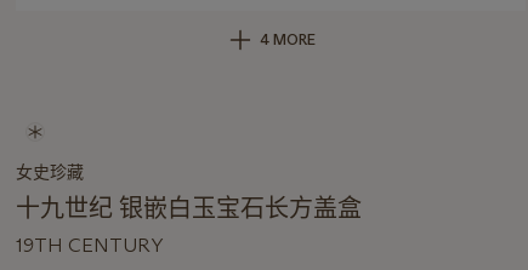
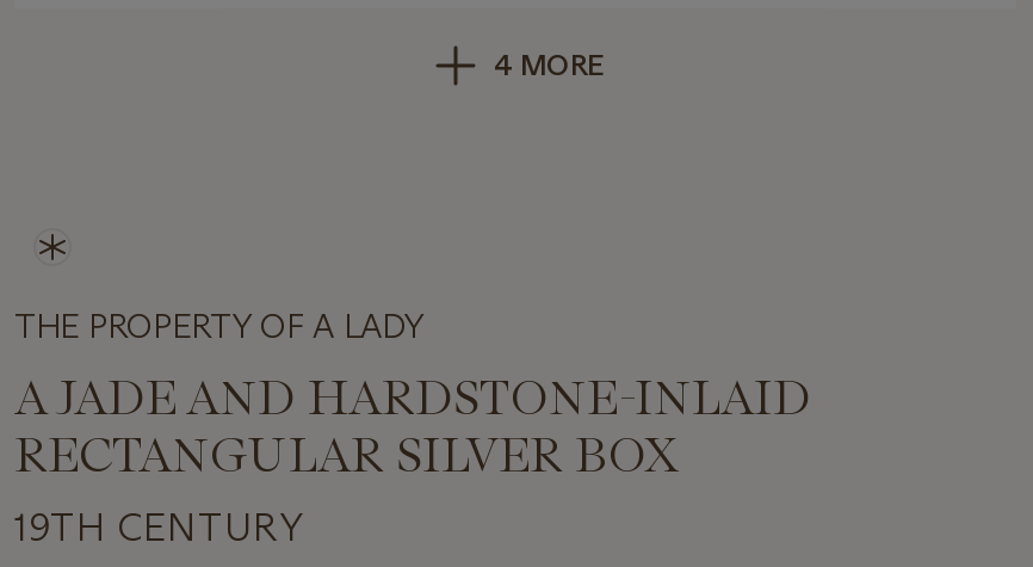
- 女史珍藏
- 十九世纪 银嵌白玉宝石长方盖盒
+ THE PROPERTY OF A LADY
+ A JADE AND HARDSTONE-INLAID
+ RECTANGULAR SILVER BOX
